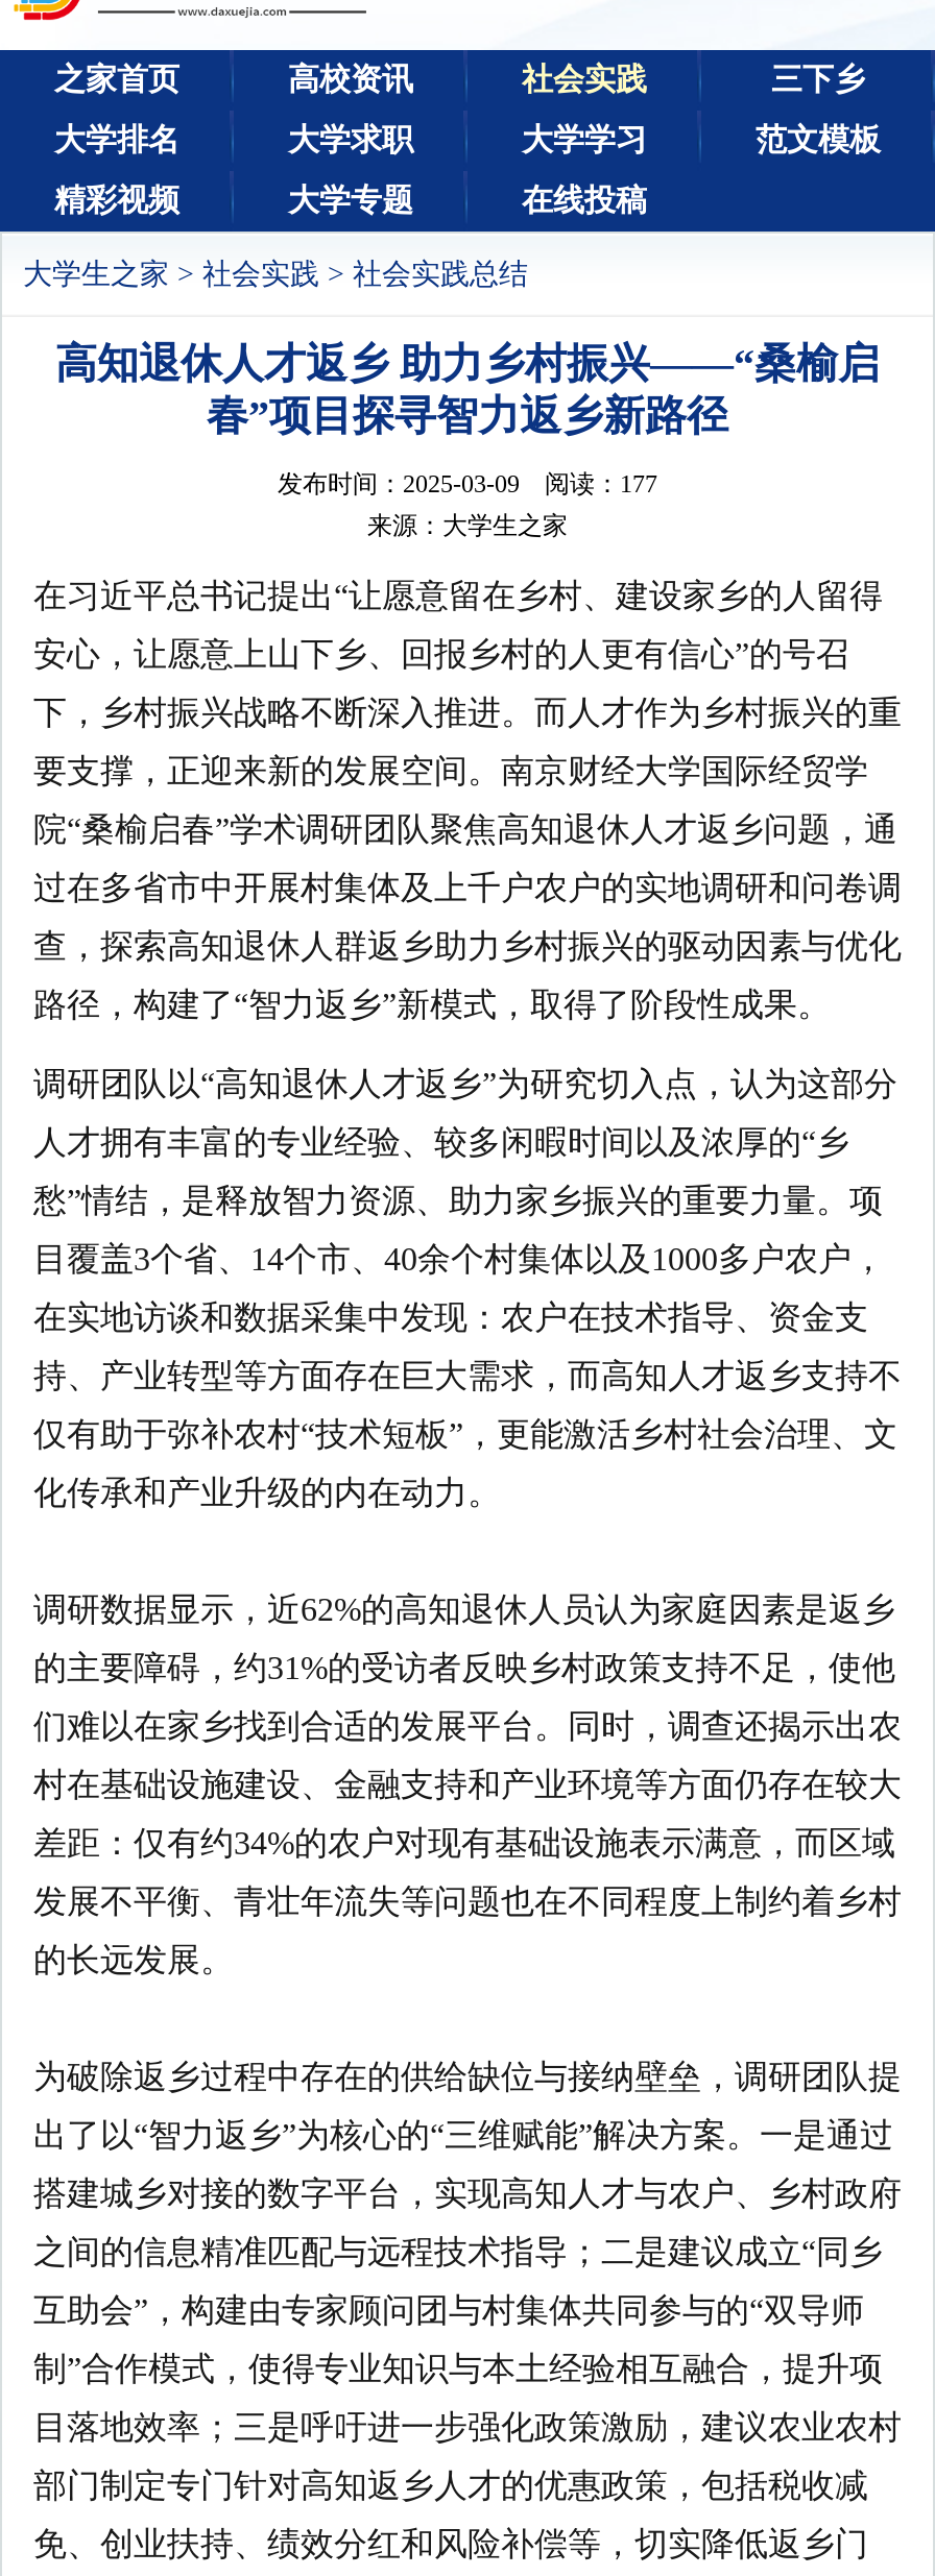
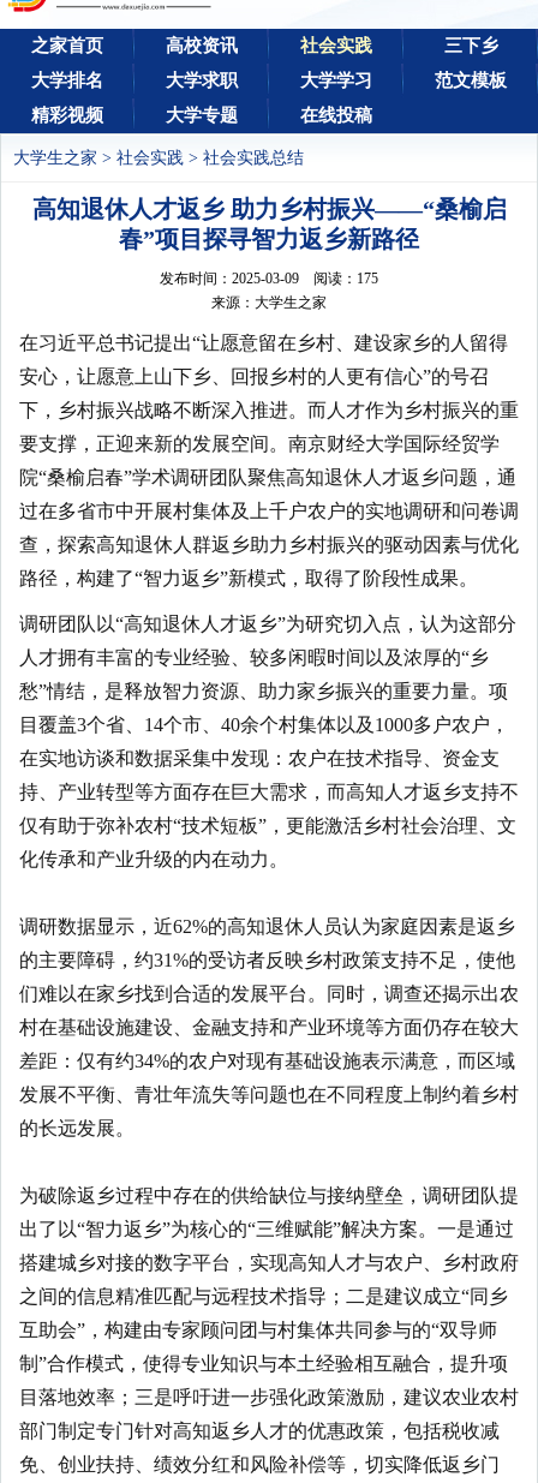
- 发布时间：2025-03-09 阅读：177
+ 发布时间：2025-03-09 阅读：175
